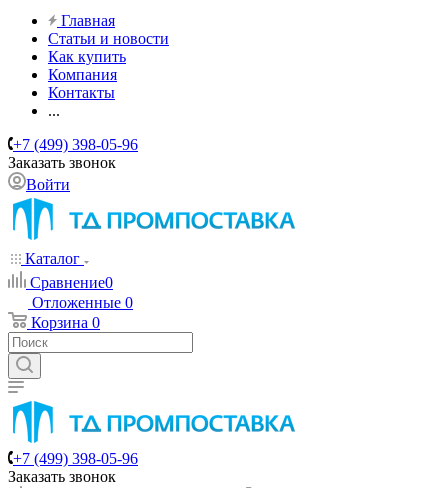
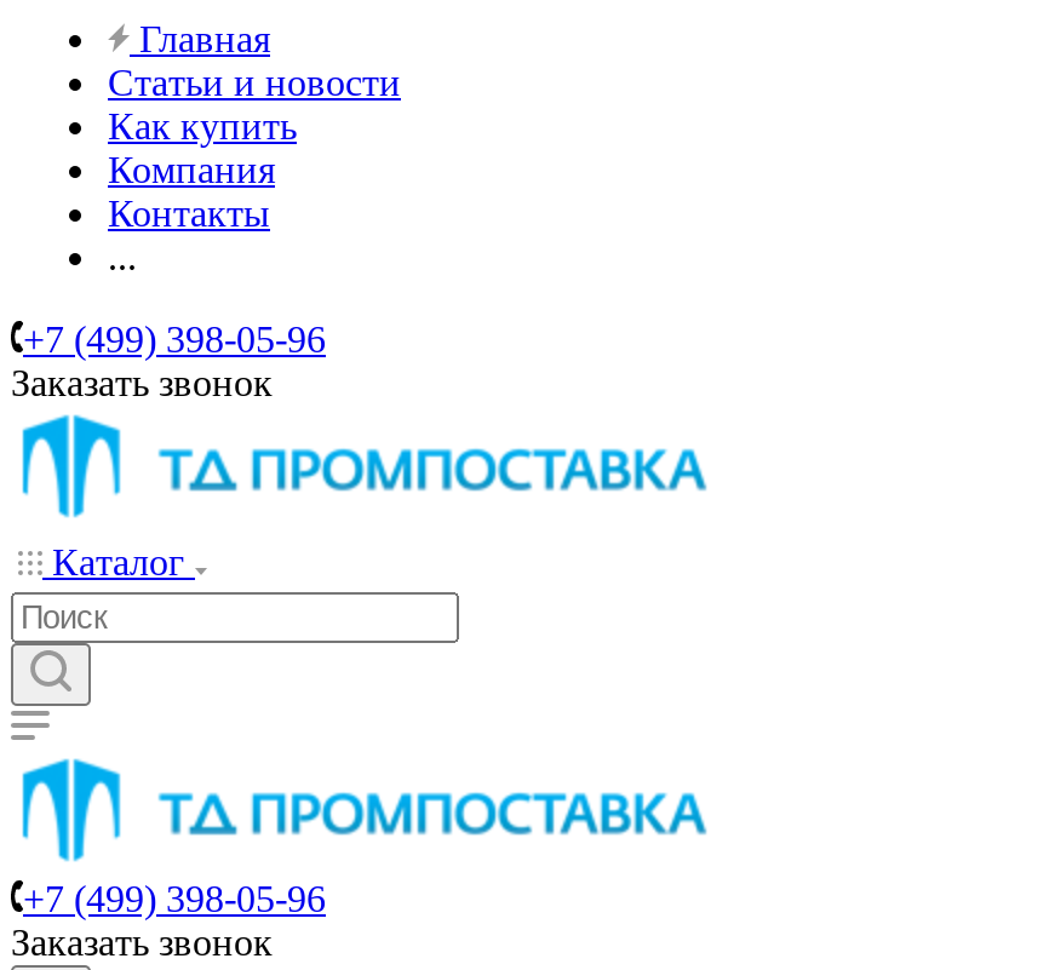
- Войти

- Сравнение0
- Отложенные 0
- Корзина 0
